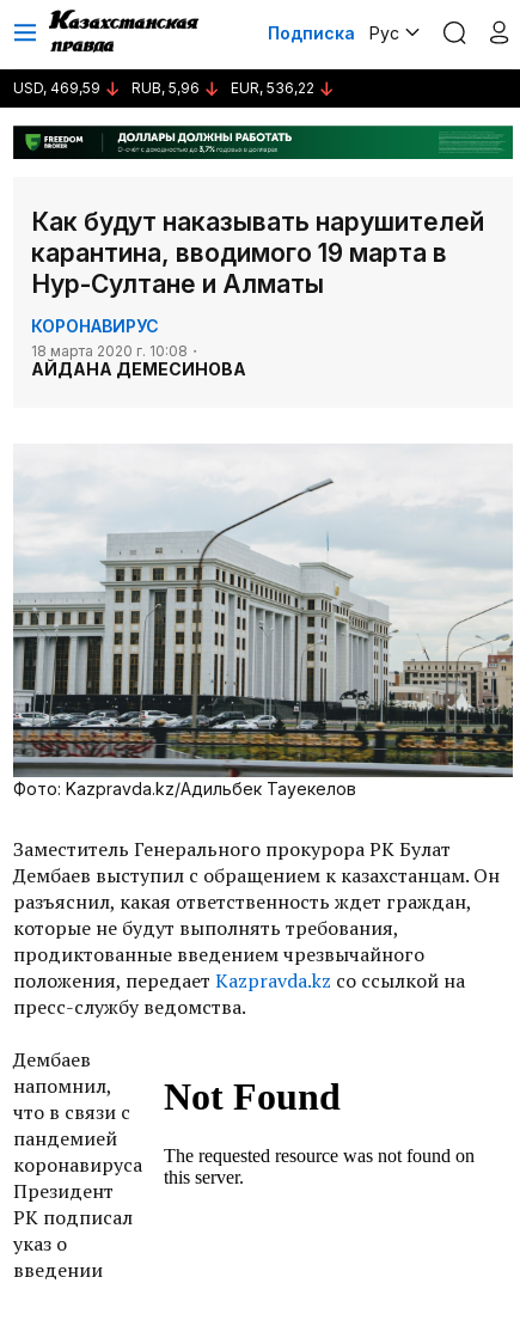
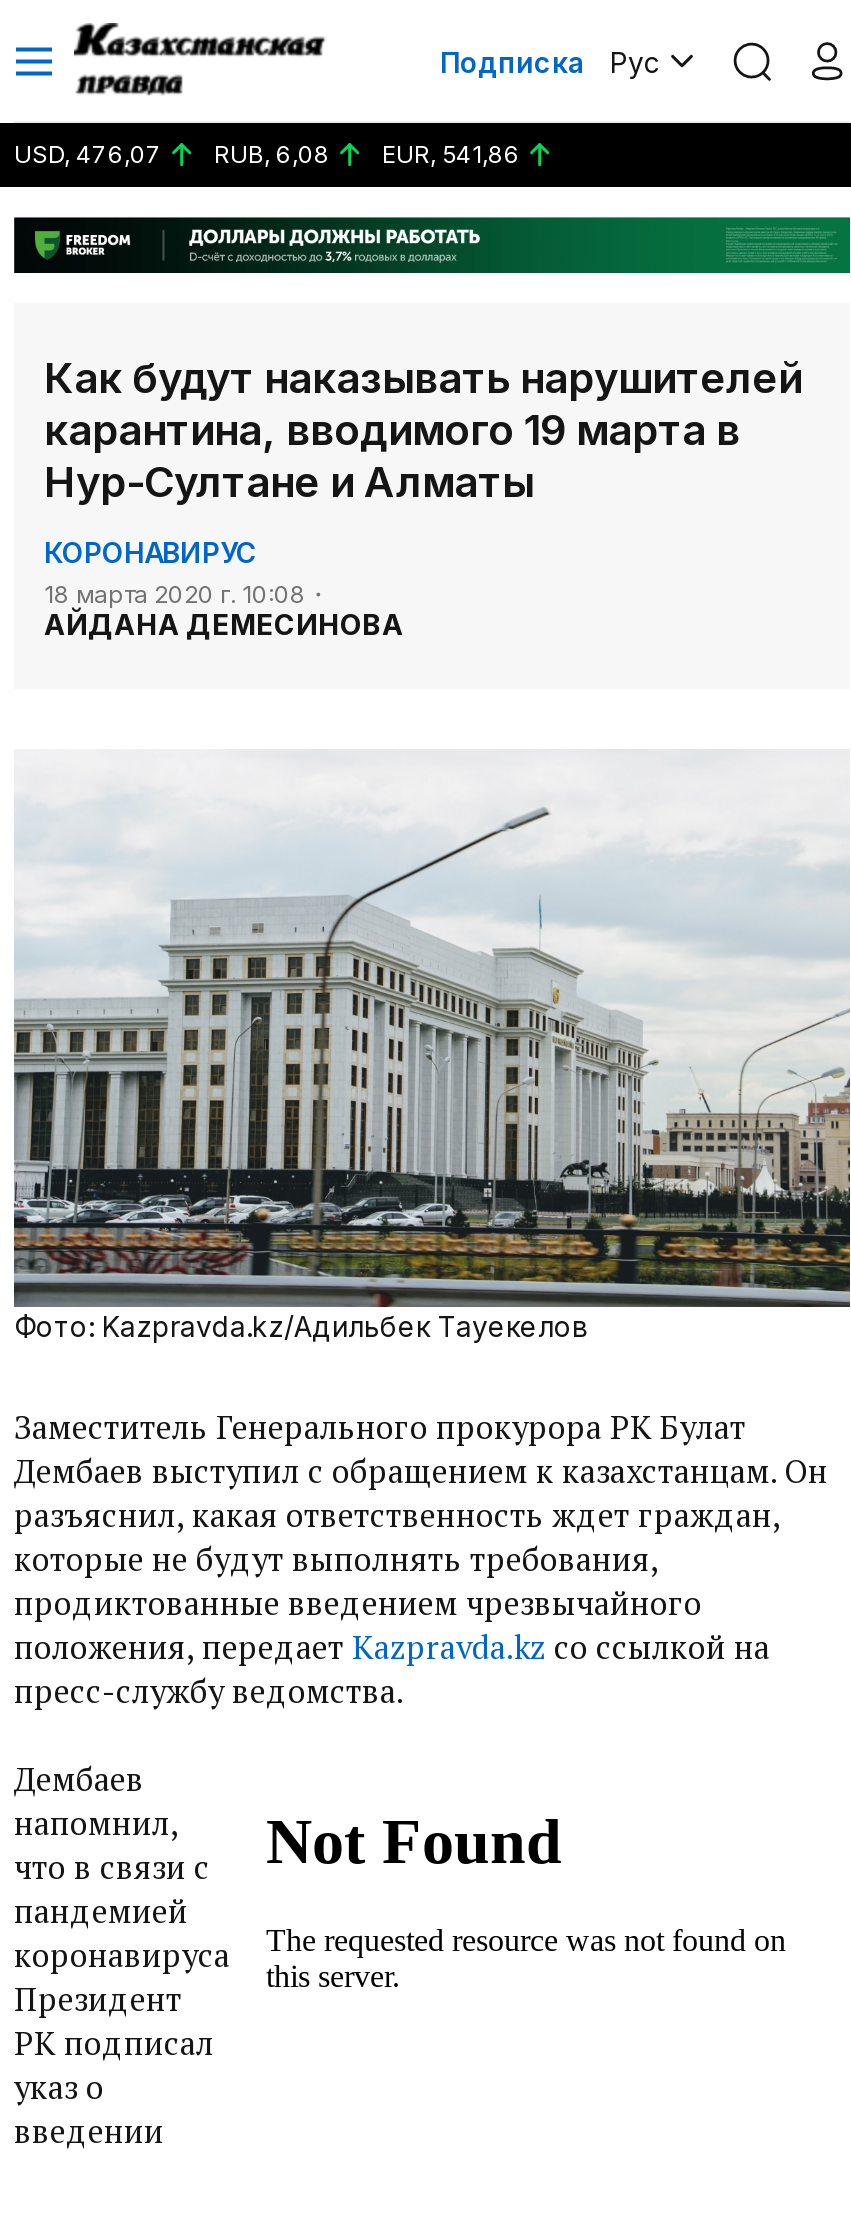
- USD, 469,59
+ USD, 476,07

- RUB, 5,96
+ RUB, 6,08

- EUR, 536,22
+ EUR, 541,86
